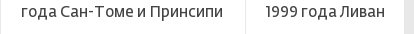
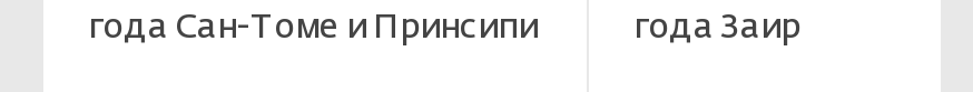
- 1999 года Ливан
+ года Заир
